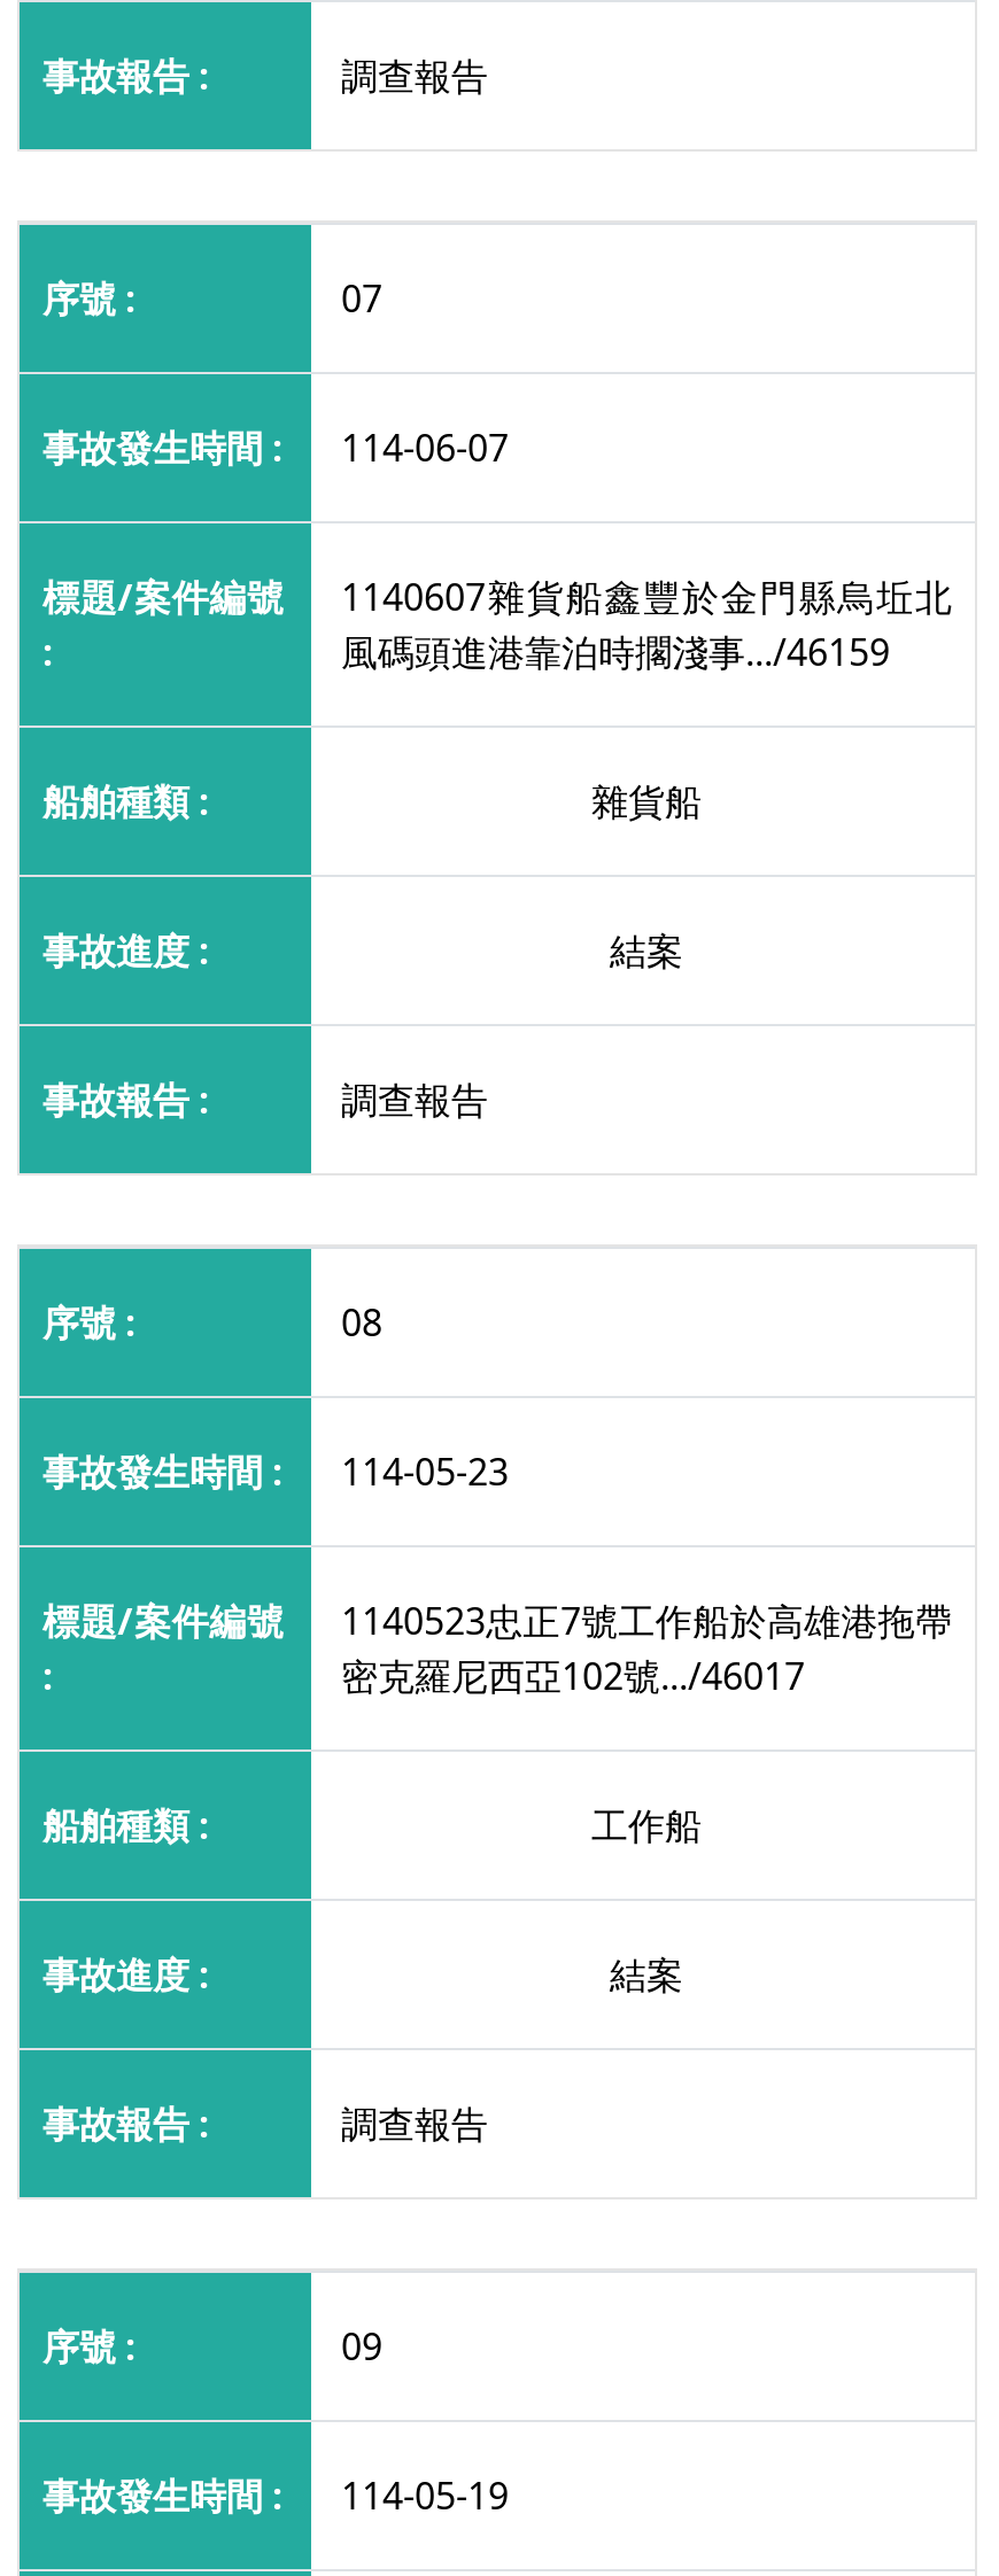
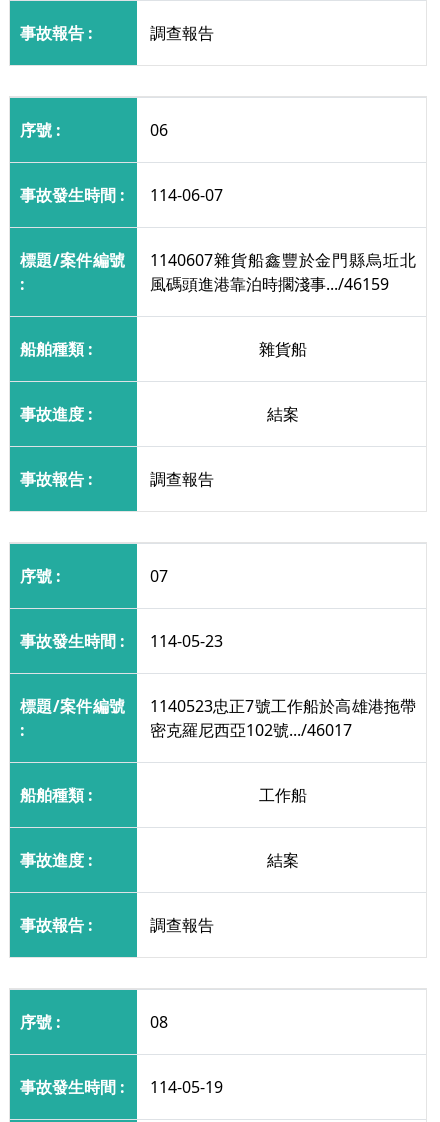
- 07
+ 06

- 08
+ 07

- 09
+ 08
